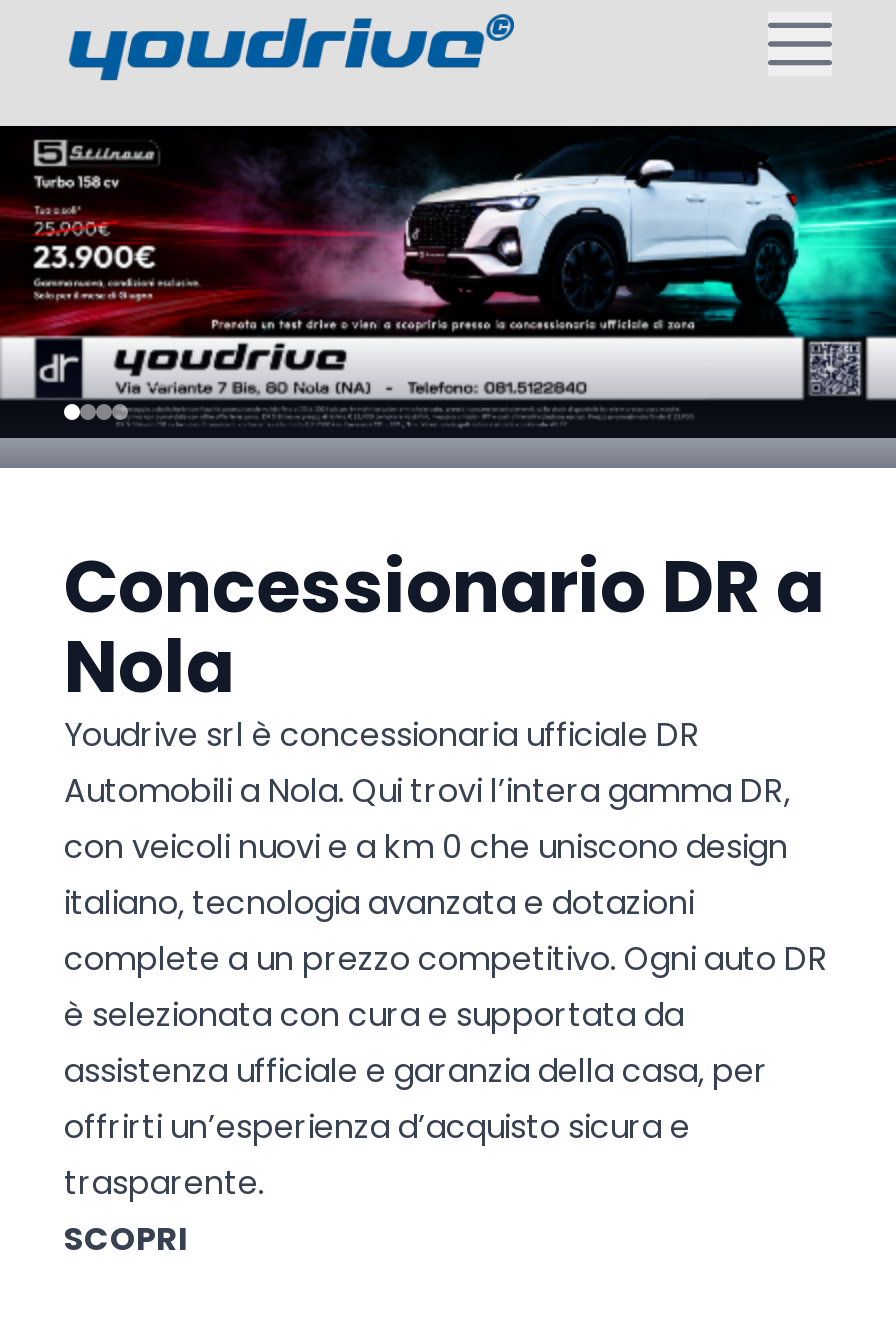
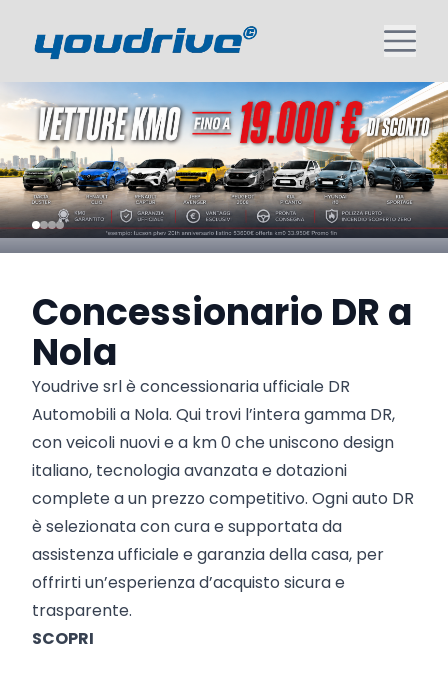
- [image]
+ [image]
